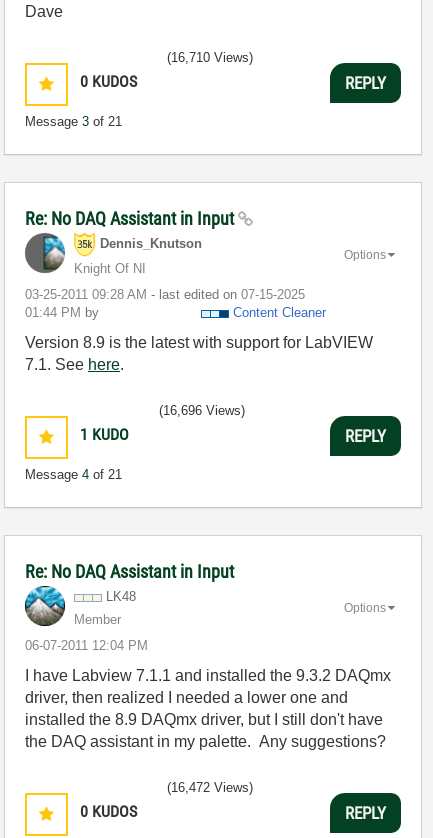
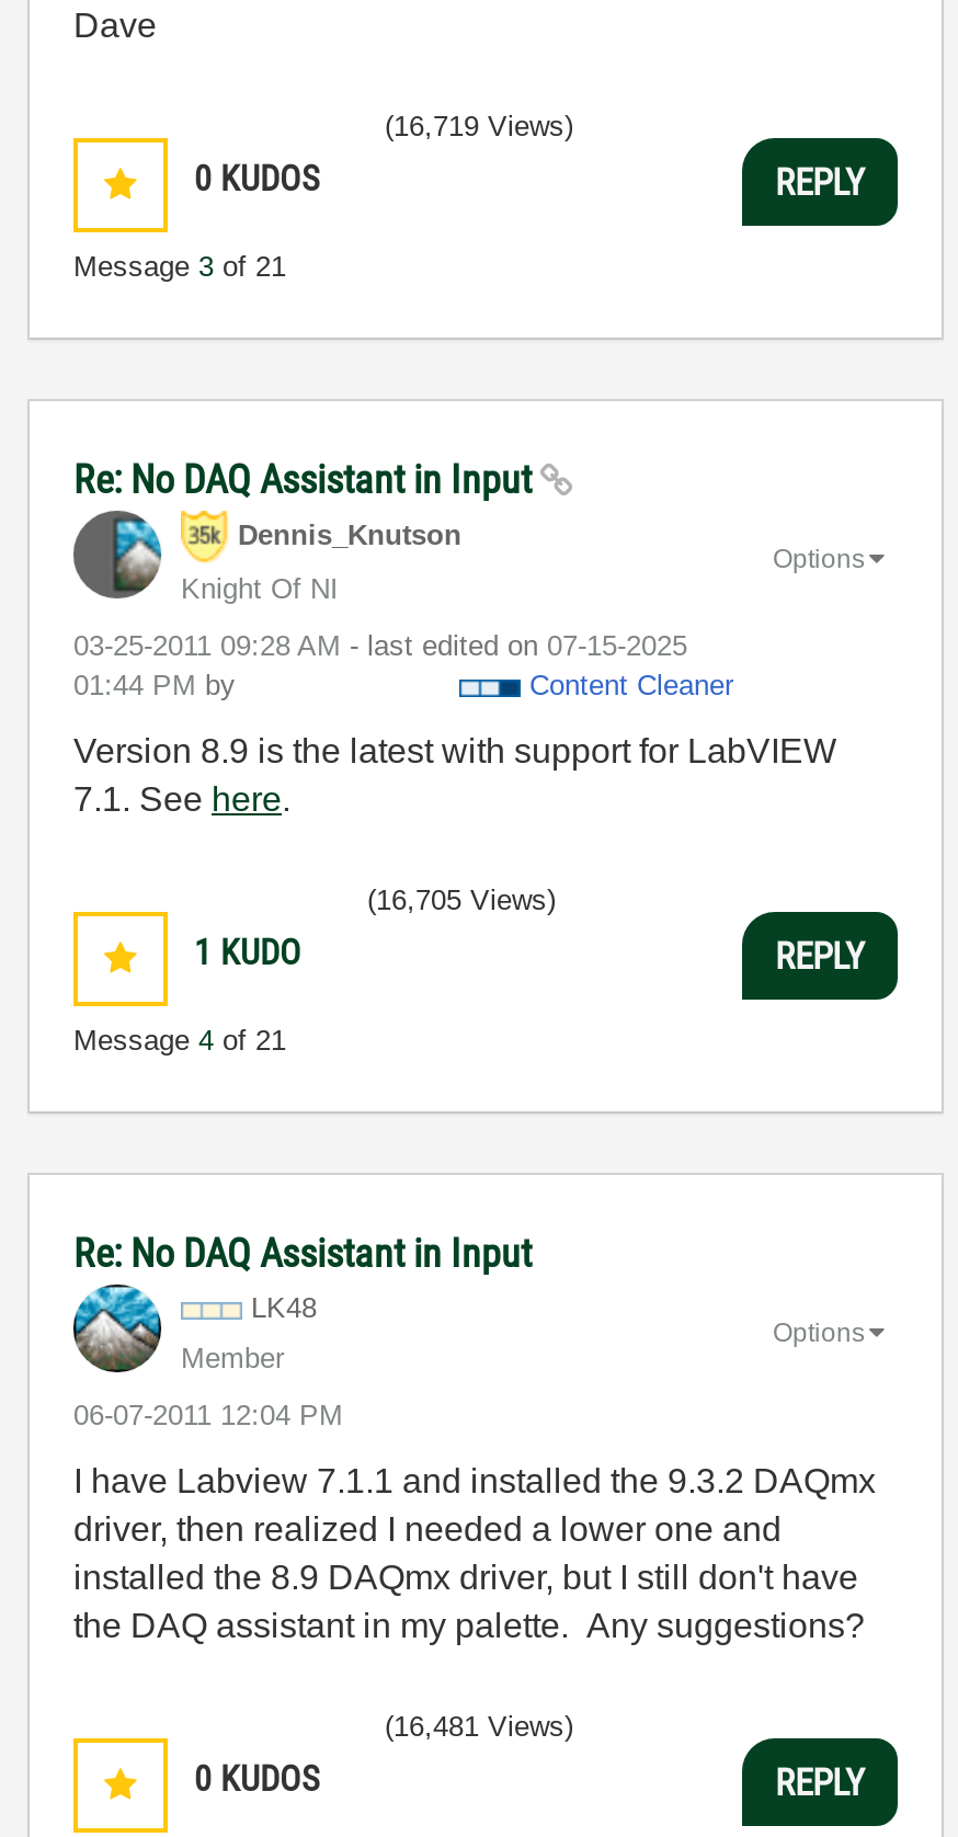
- (16,710 Views)
+ (16,719 Views)

- (16,696 Views)
+ (16,705 Views)

- (16,472 Views)
+ (16,481 Views)
